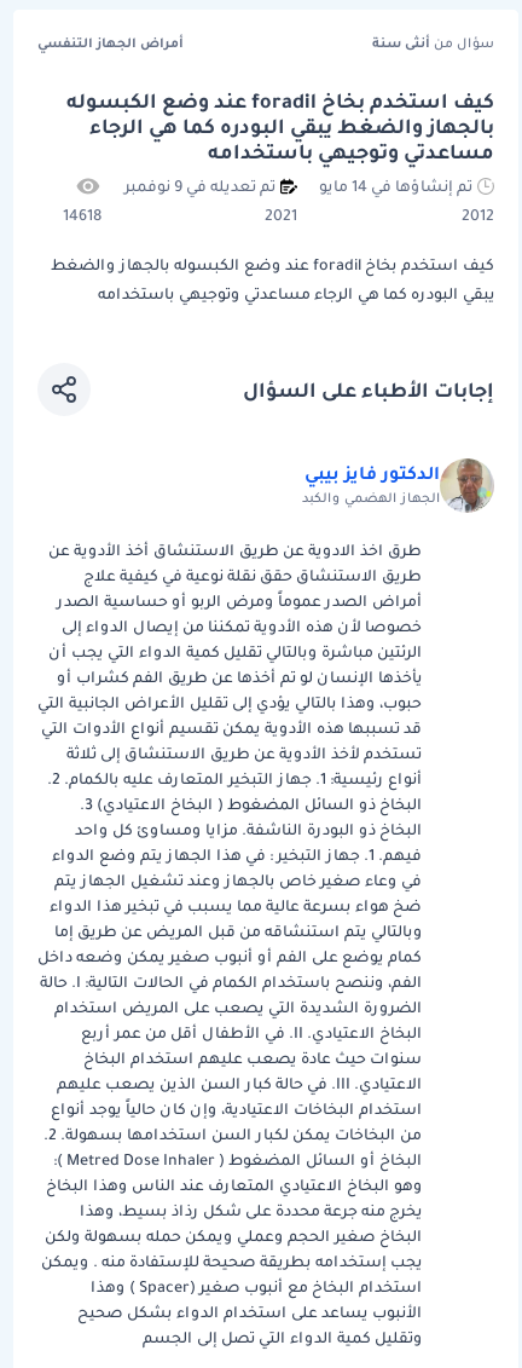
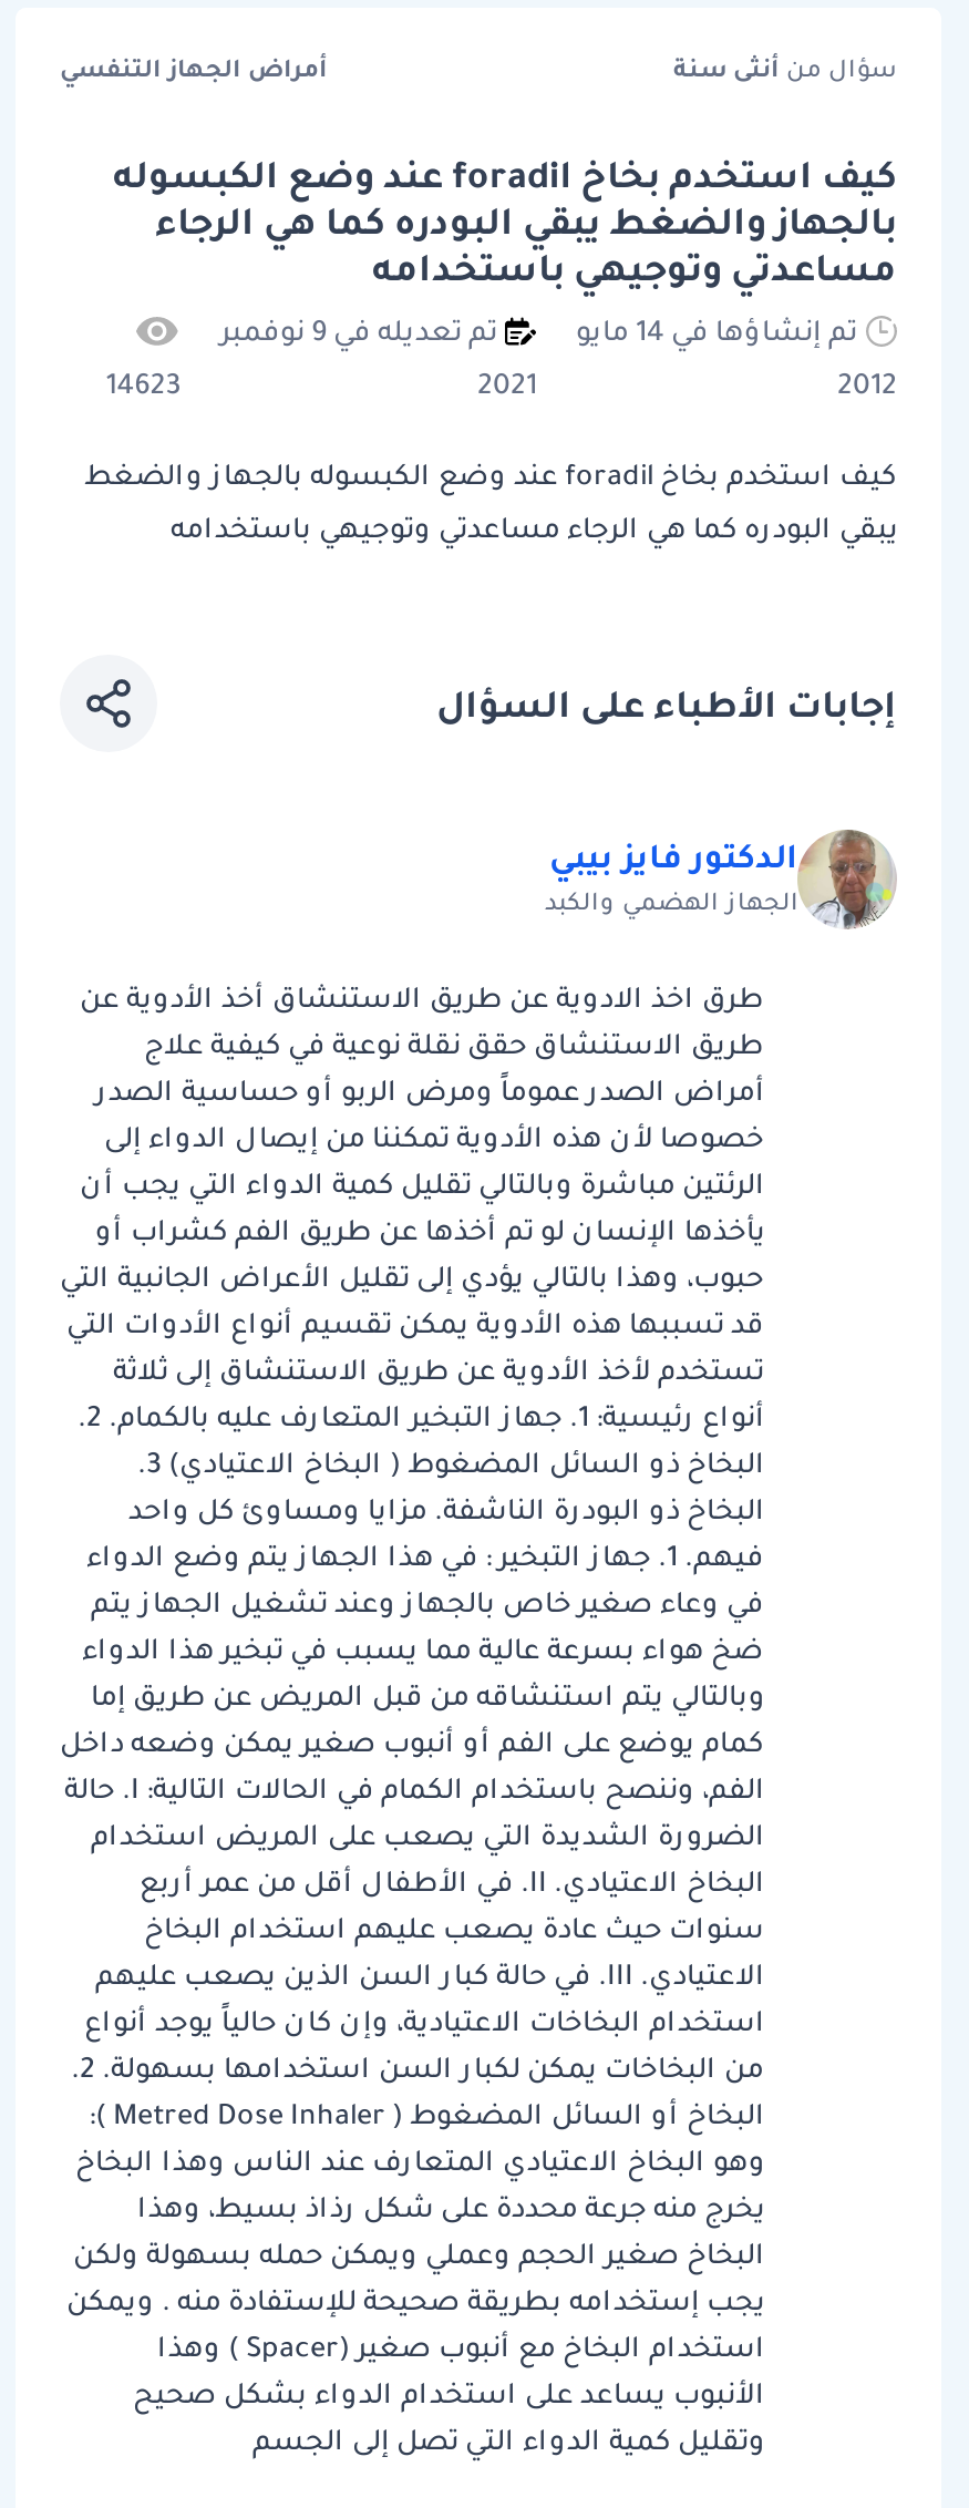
- 14618
+ 14623
